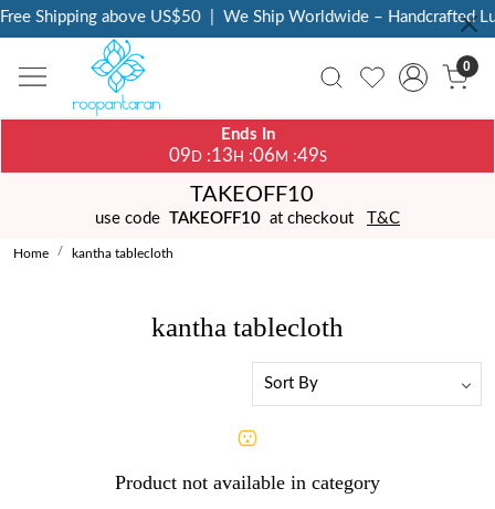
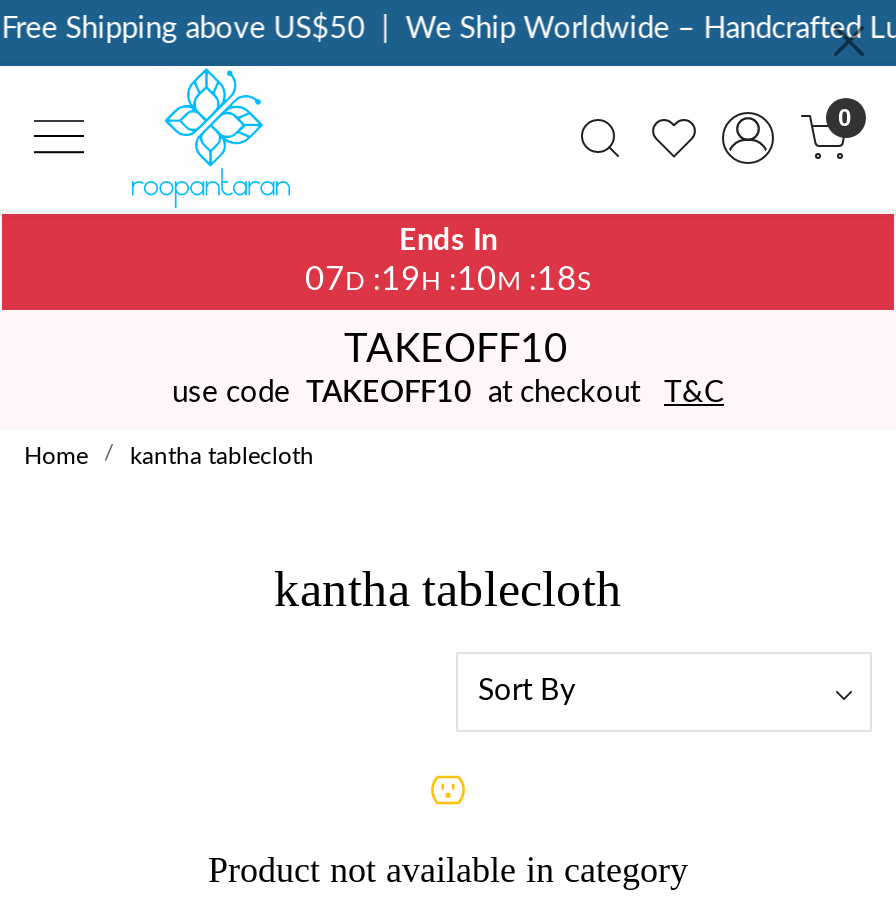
- 09D: 13H: 06M: 49S
+ 07D: 19H: 10M: 18S
